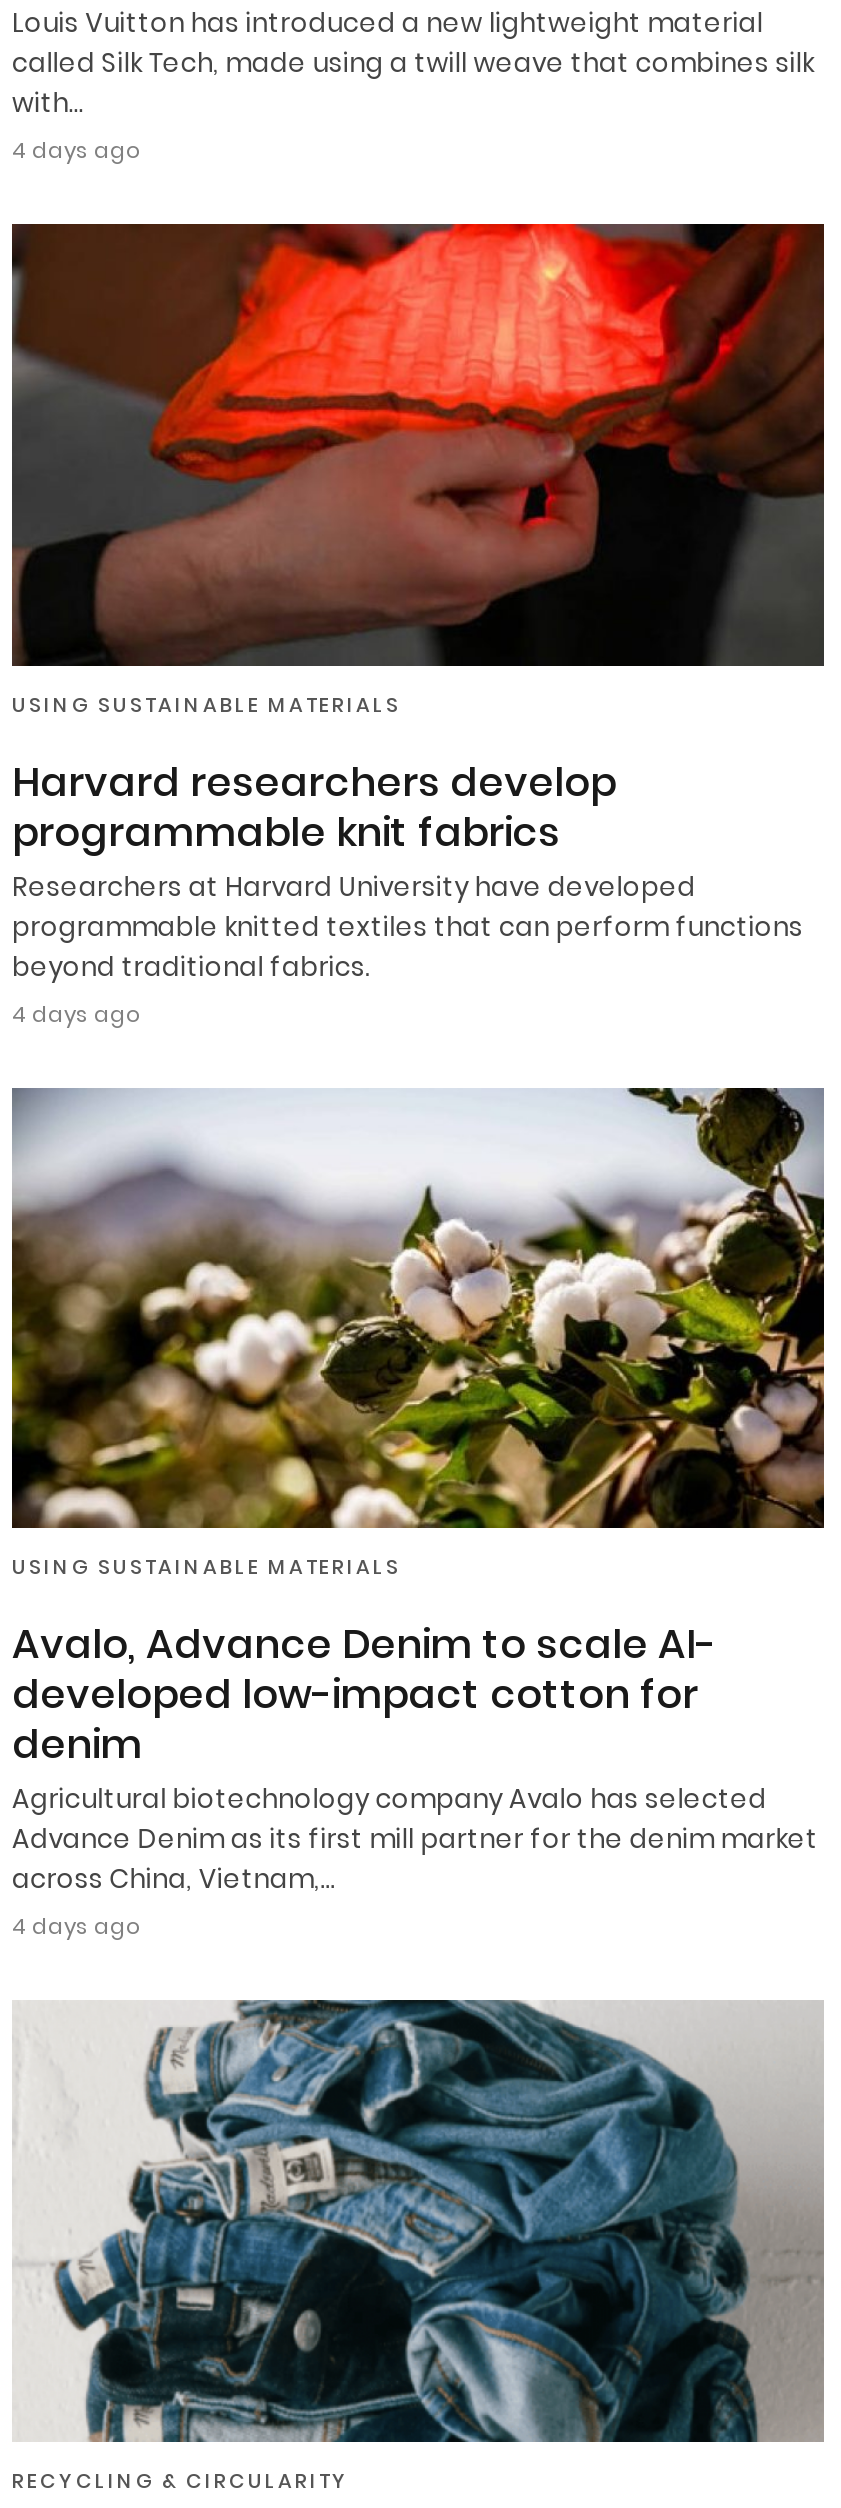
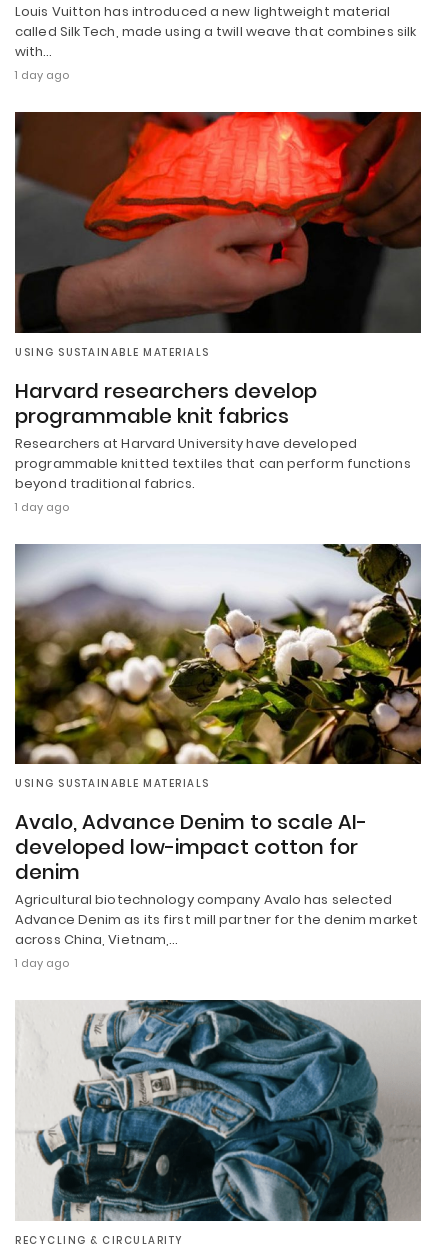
- 4 days ago
+ 1 day ago

- 4 days ago
+ 1 day ago

- 4 days ago
+ 1 day ago
